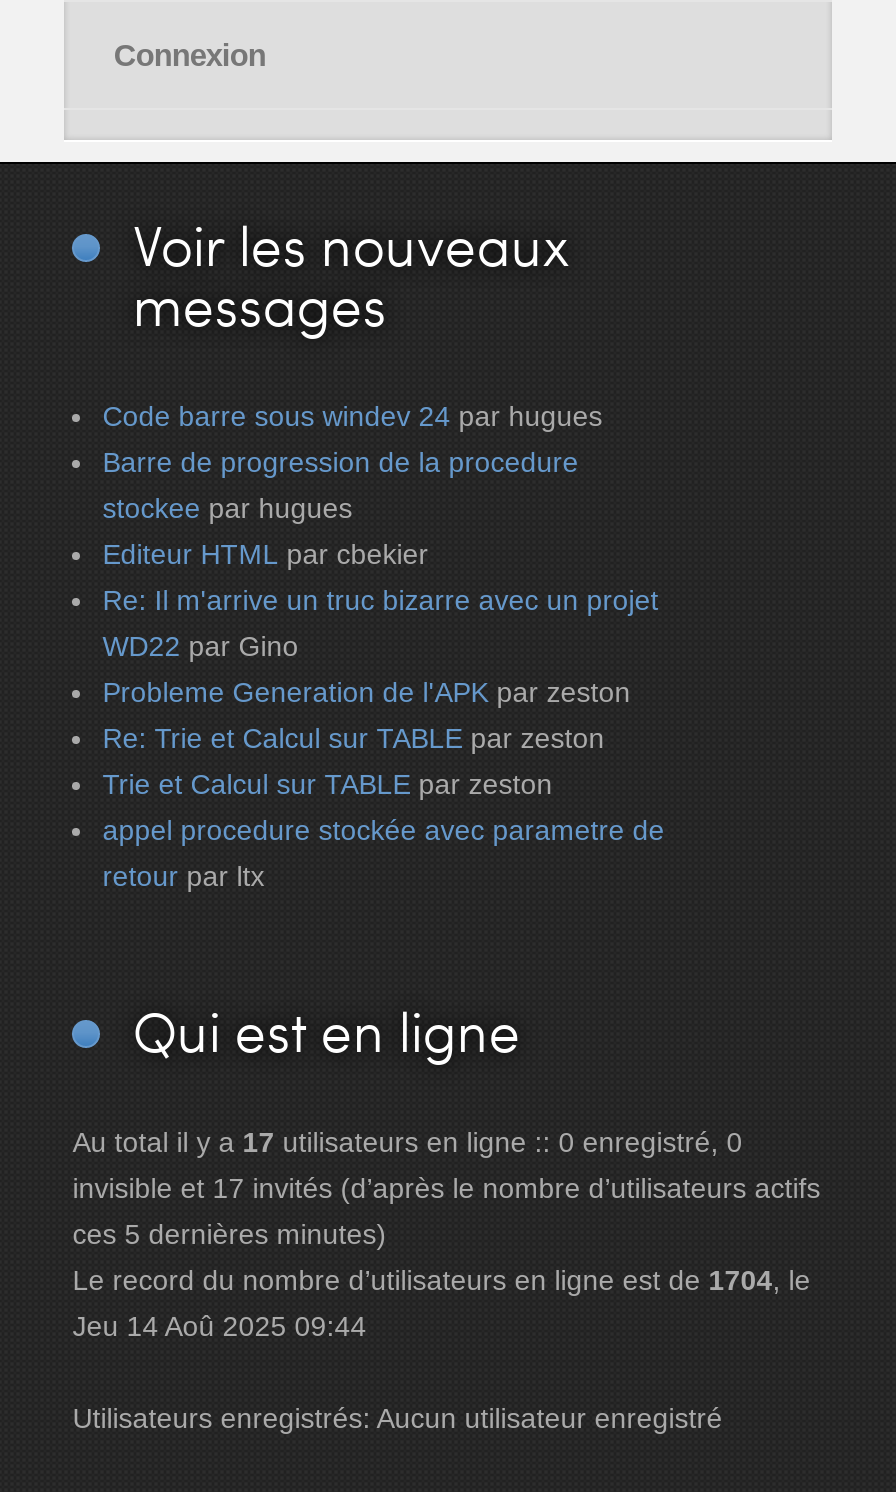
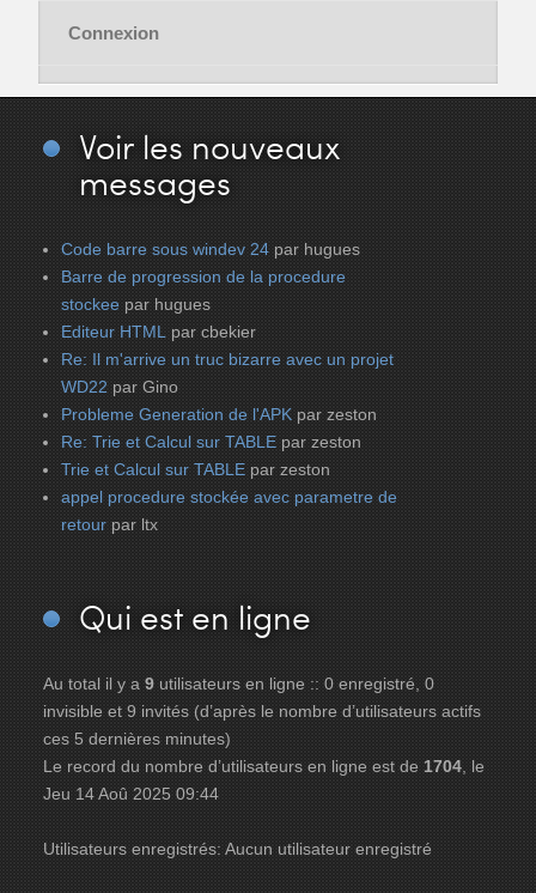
- Au total il y a 17 utilisateurs en ligne :: 0 enregistré, 0
+ Au total il y a 9 utilisateurs en ligne :: 0 enregistré, 0

- invisible et 17 invités (d’après le nombre d’utilisateurs actifs
+ invisible et 9 invités (d’après le nombre d’utilisateurs actifs
